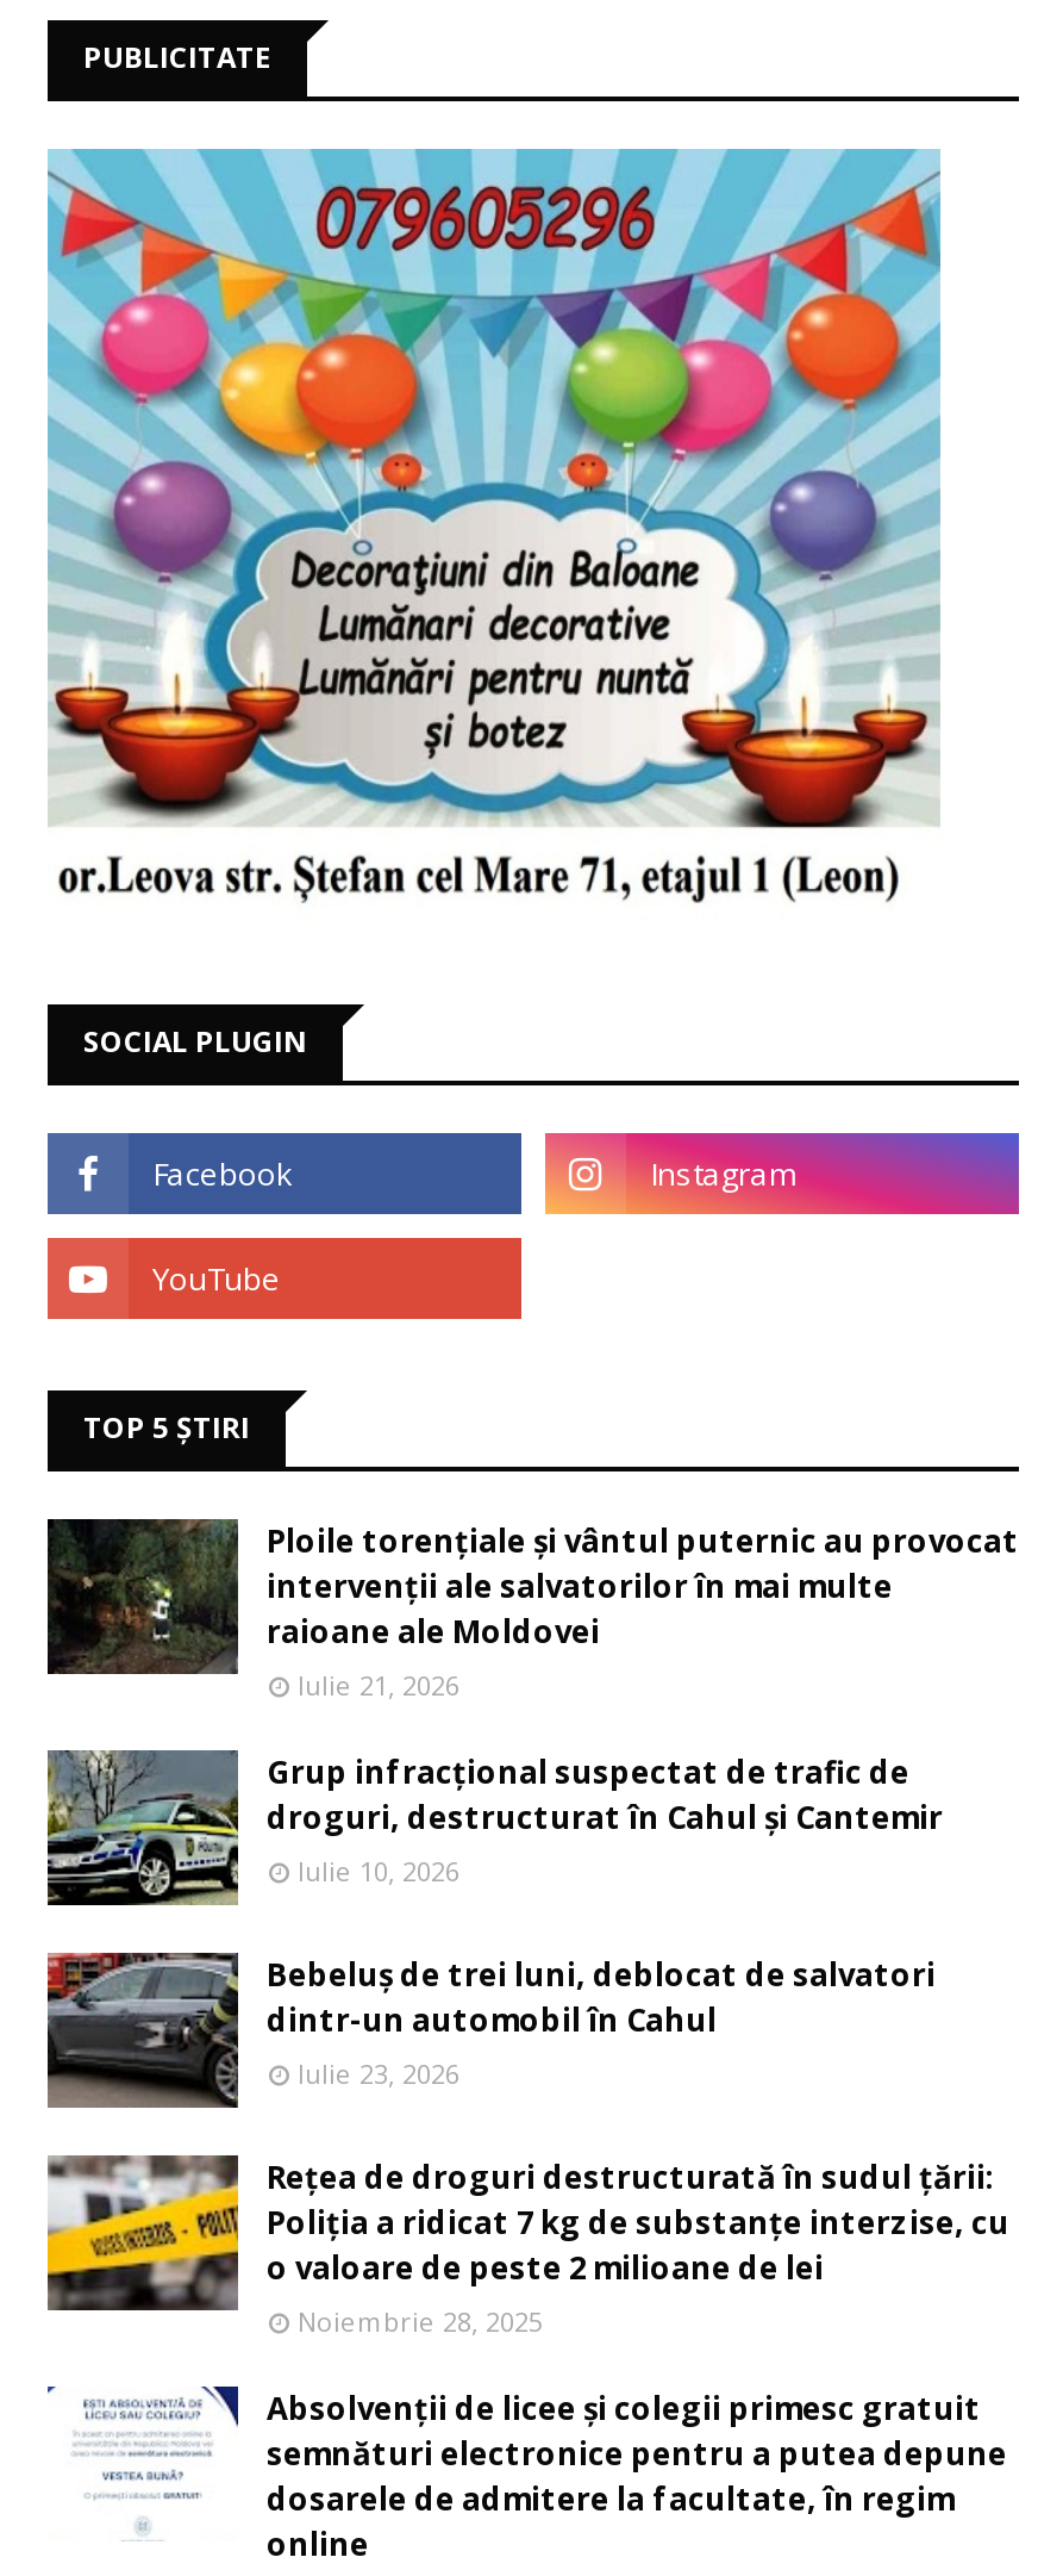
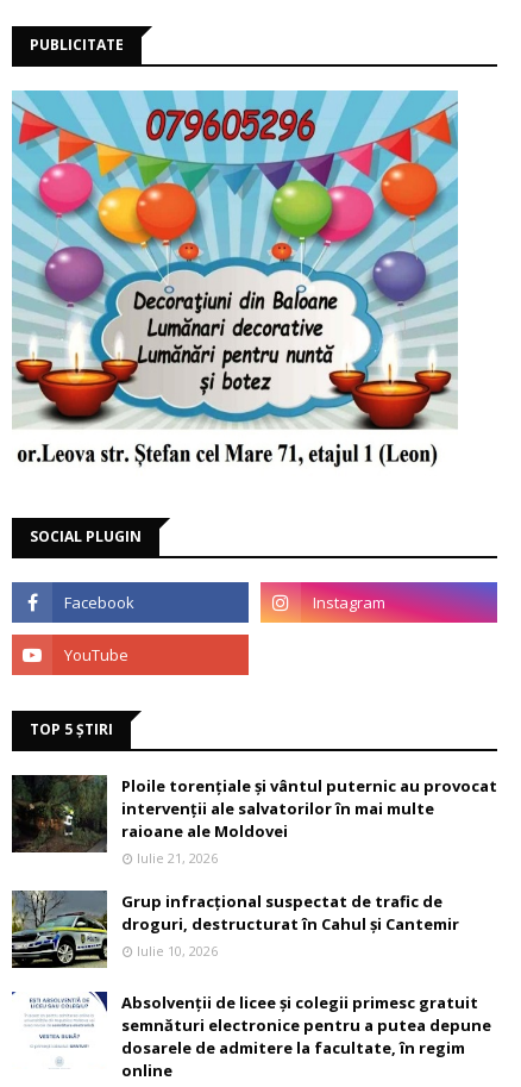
- [image]
- Bebeluș de trei luni, deblocat de salvatori
- dintr-un automobil în Cahul
- Iulie 23, 2026
- Rețea de droguri destructurată în sudul țării:
- Poliția a ridicat 7 kg de substanțe interzise, cu
- o valoare de peste 2 milioane de lei
- Noiembrie 28, 2025

- [image]
